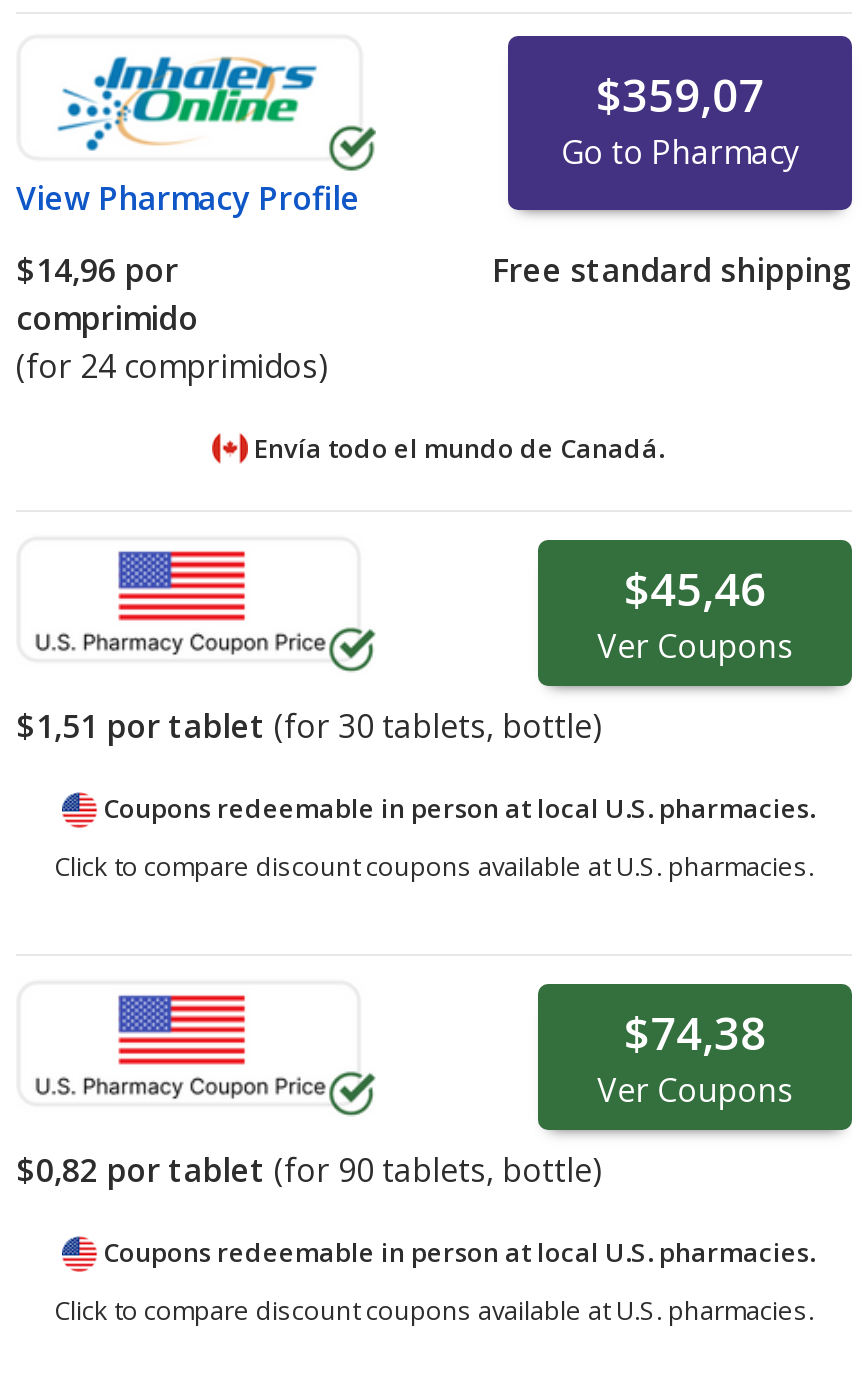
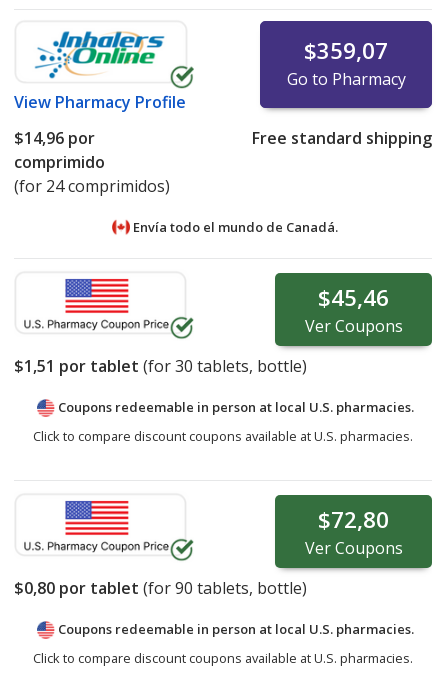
- $74,38
+ $72,80

- $0,82 por tablet (for 90 tablets, bottle)
+ $0,80 por tablet (for 90 tablets, bottle)
